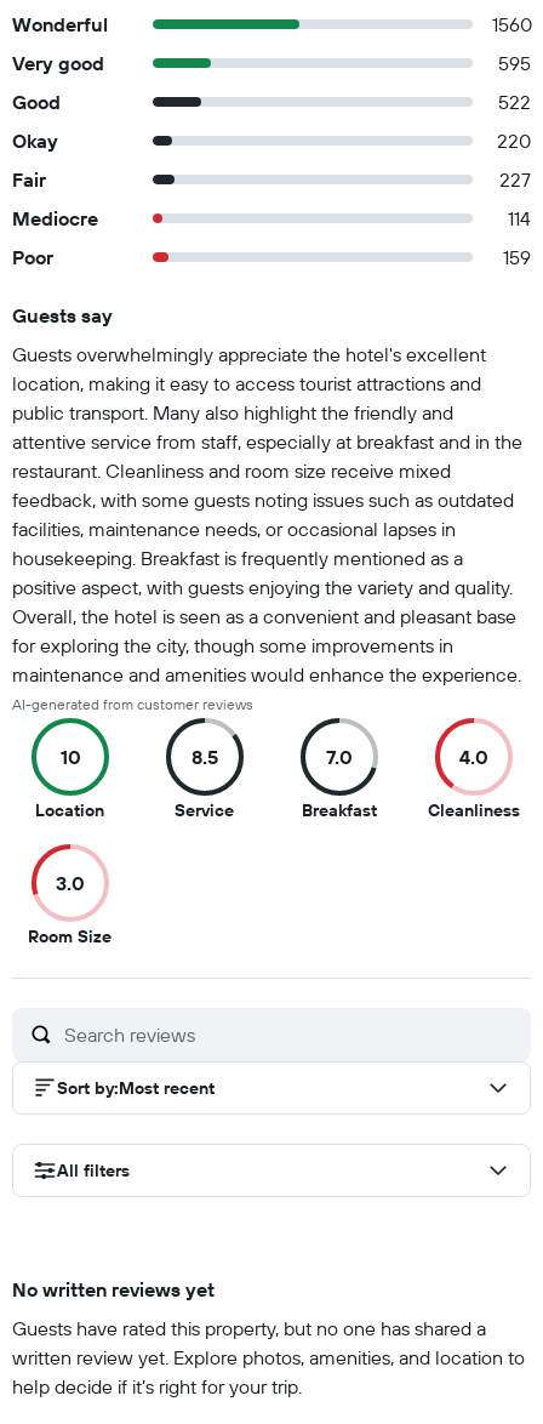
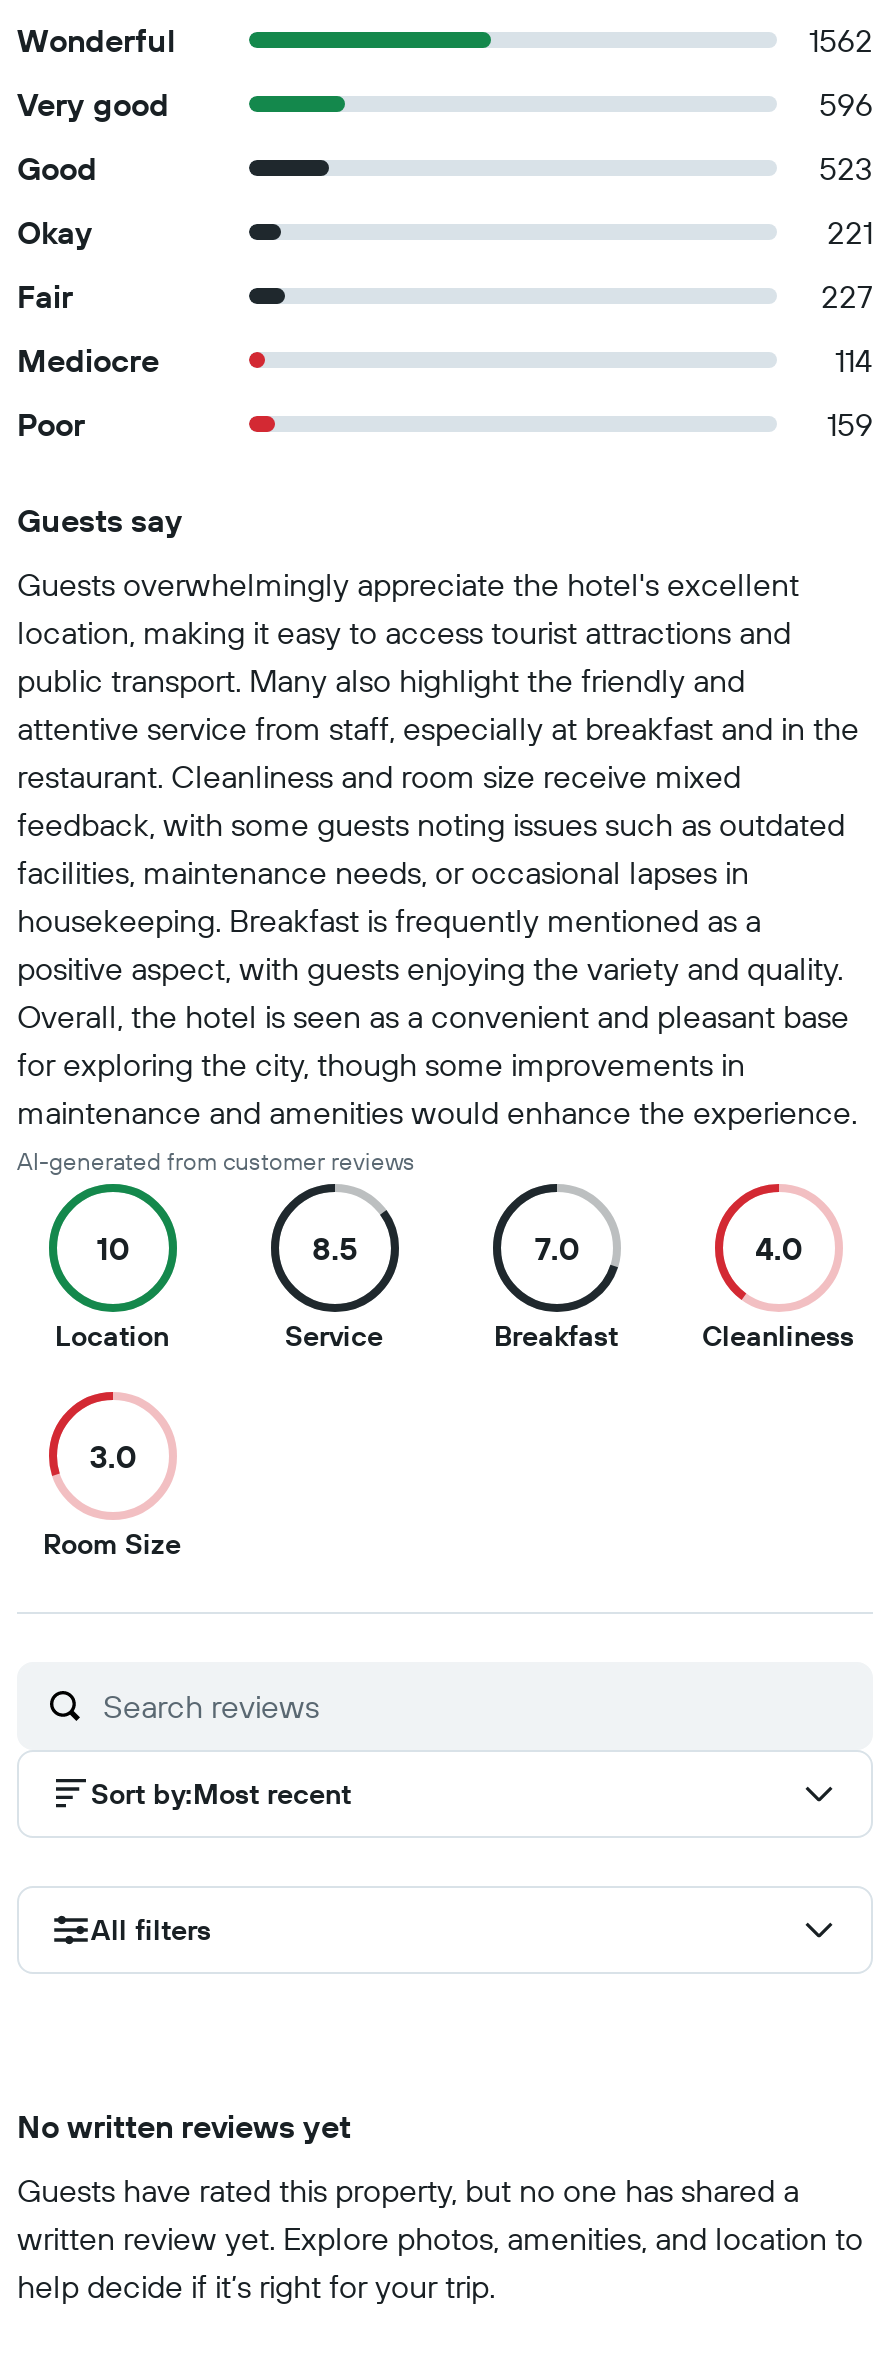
- 1560
+ 1562

- 595
+ 596

- 522
+ 523

- 220
+ 221
